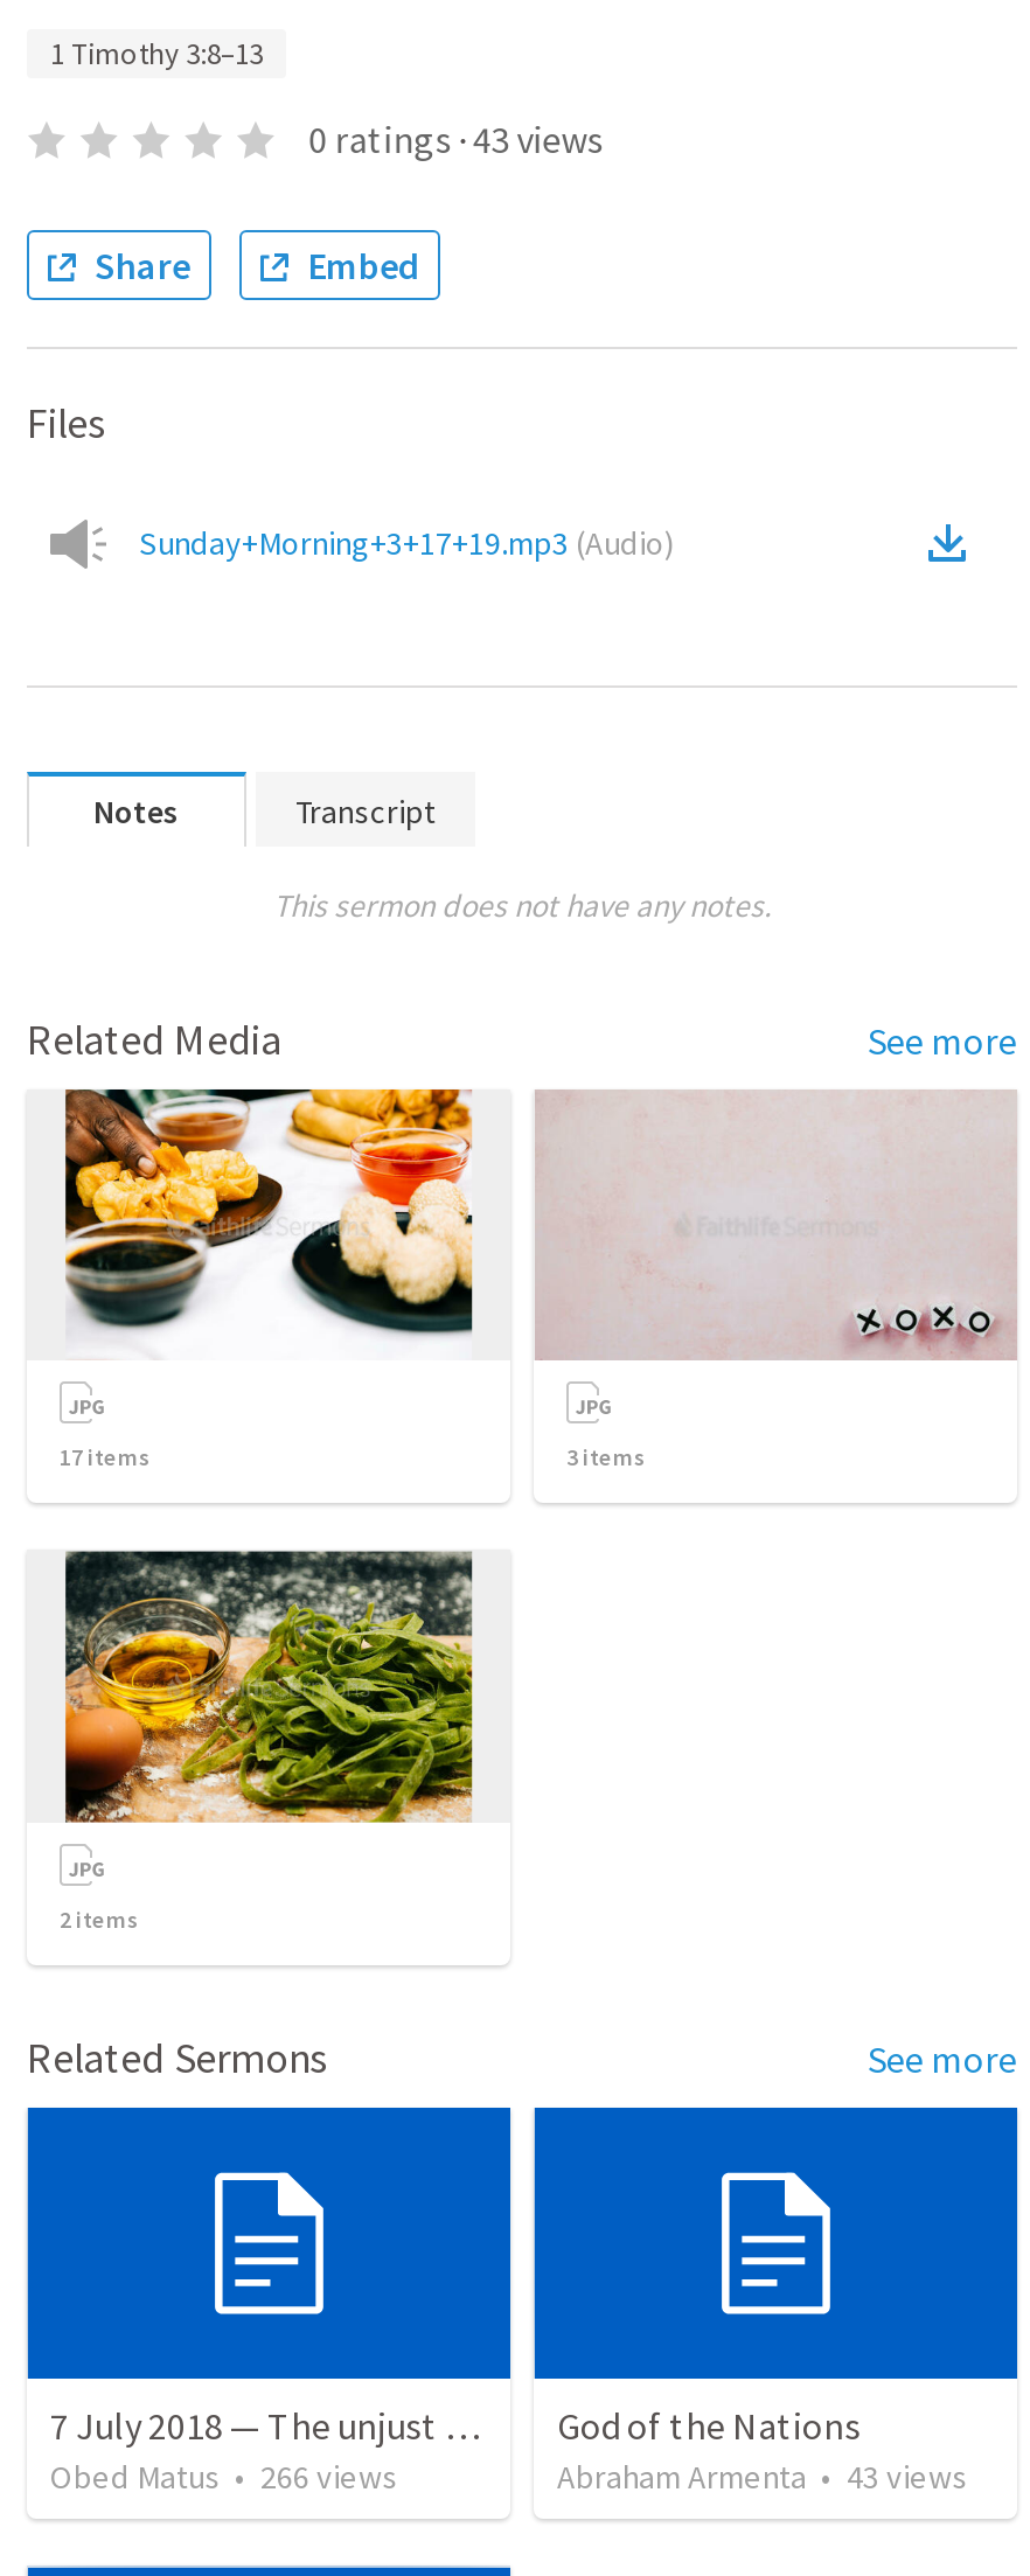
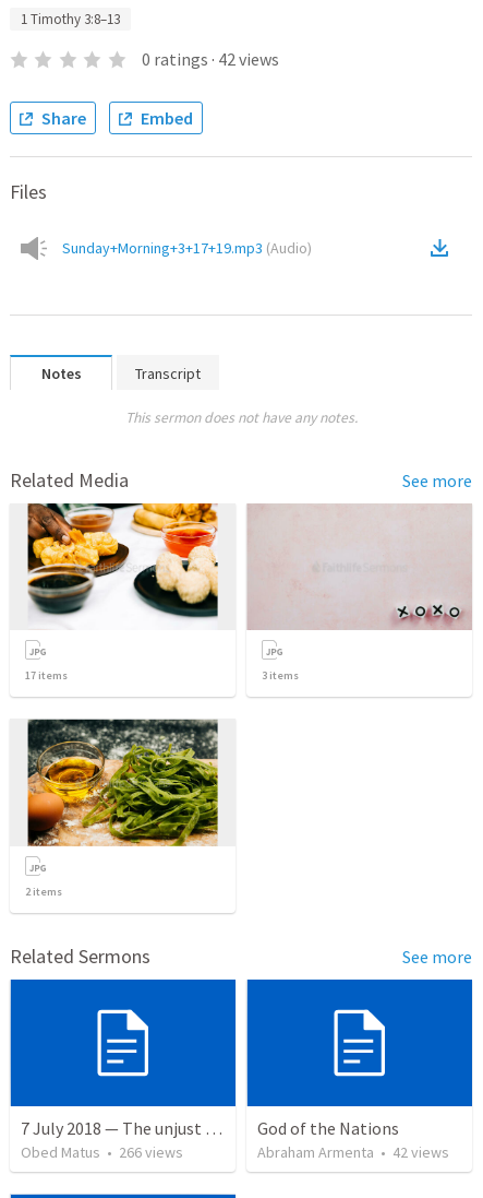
- 0 ratings · 43 views
+ 0 ratings · 42 views

- Abraham Armenta • 43 views
+ Abraham Armenta • 42 views
